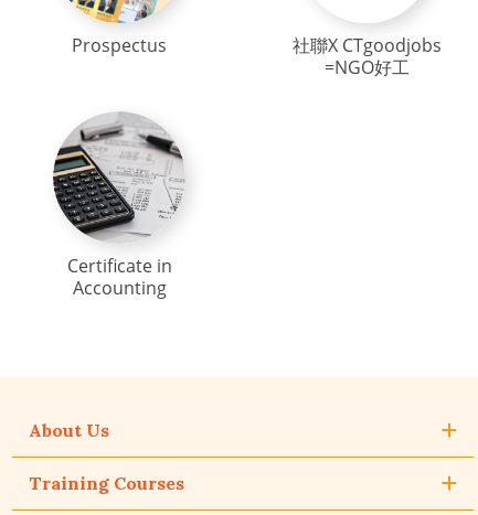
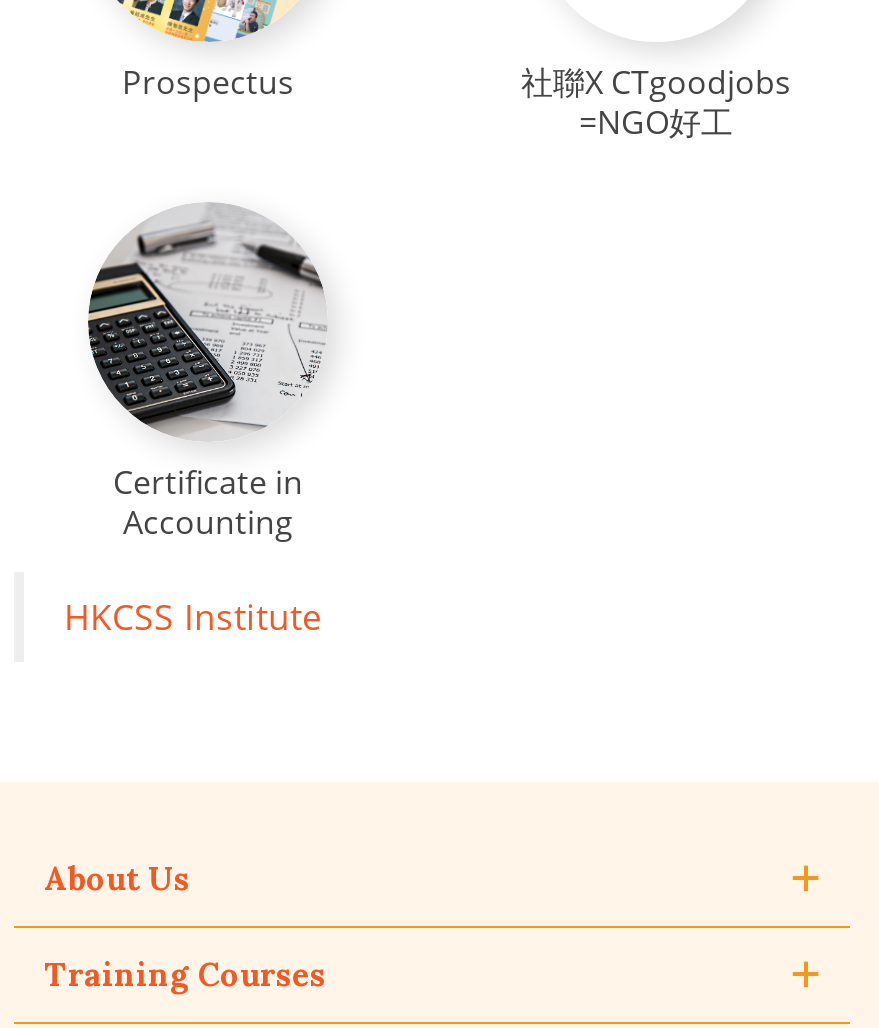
+ HKCSS Institute
